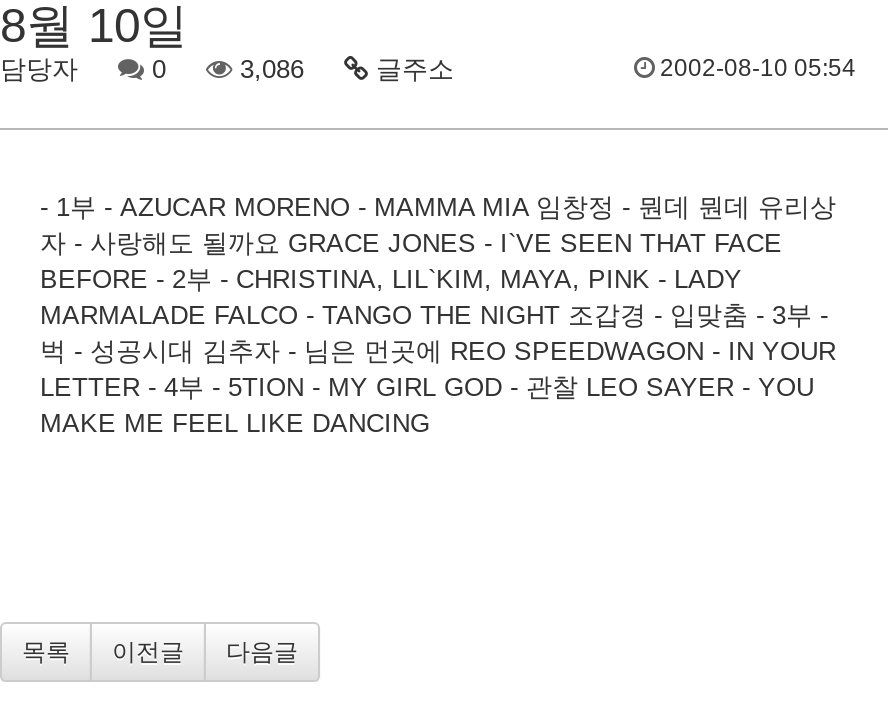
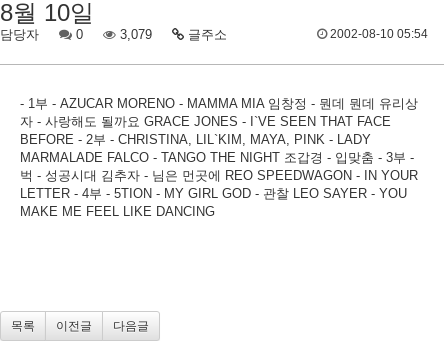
- 3,086
+ 3,079
